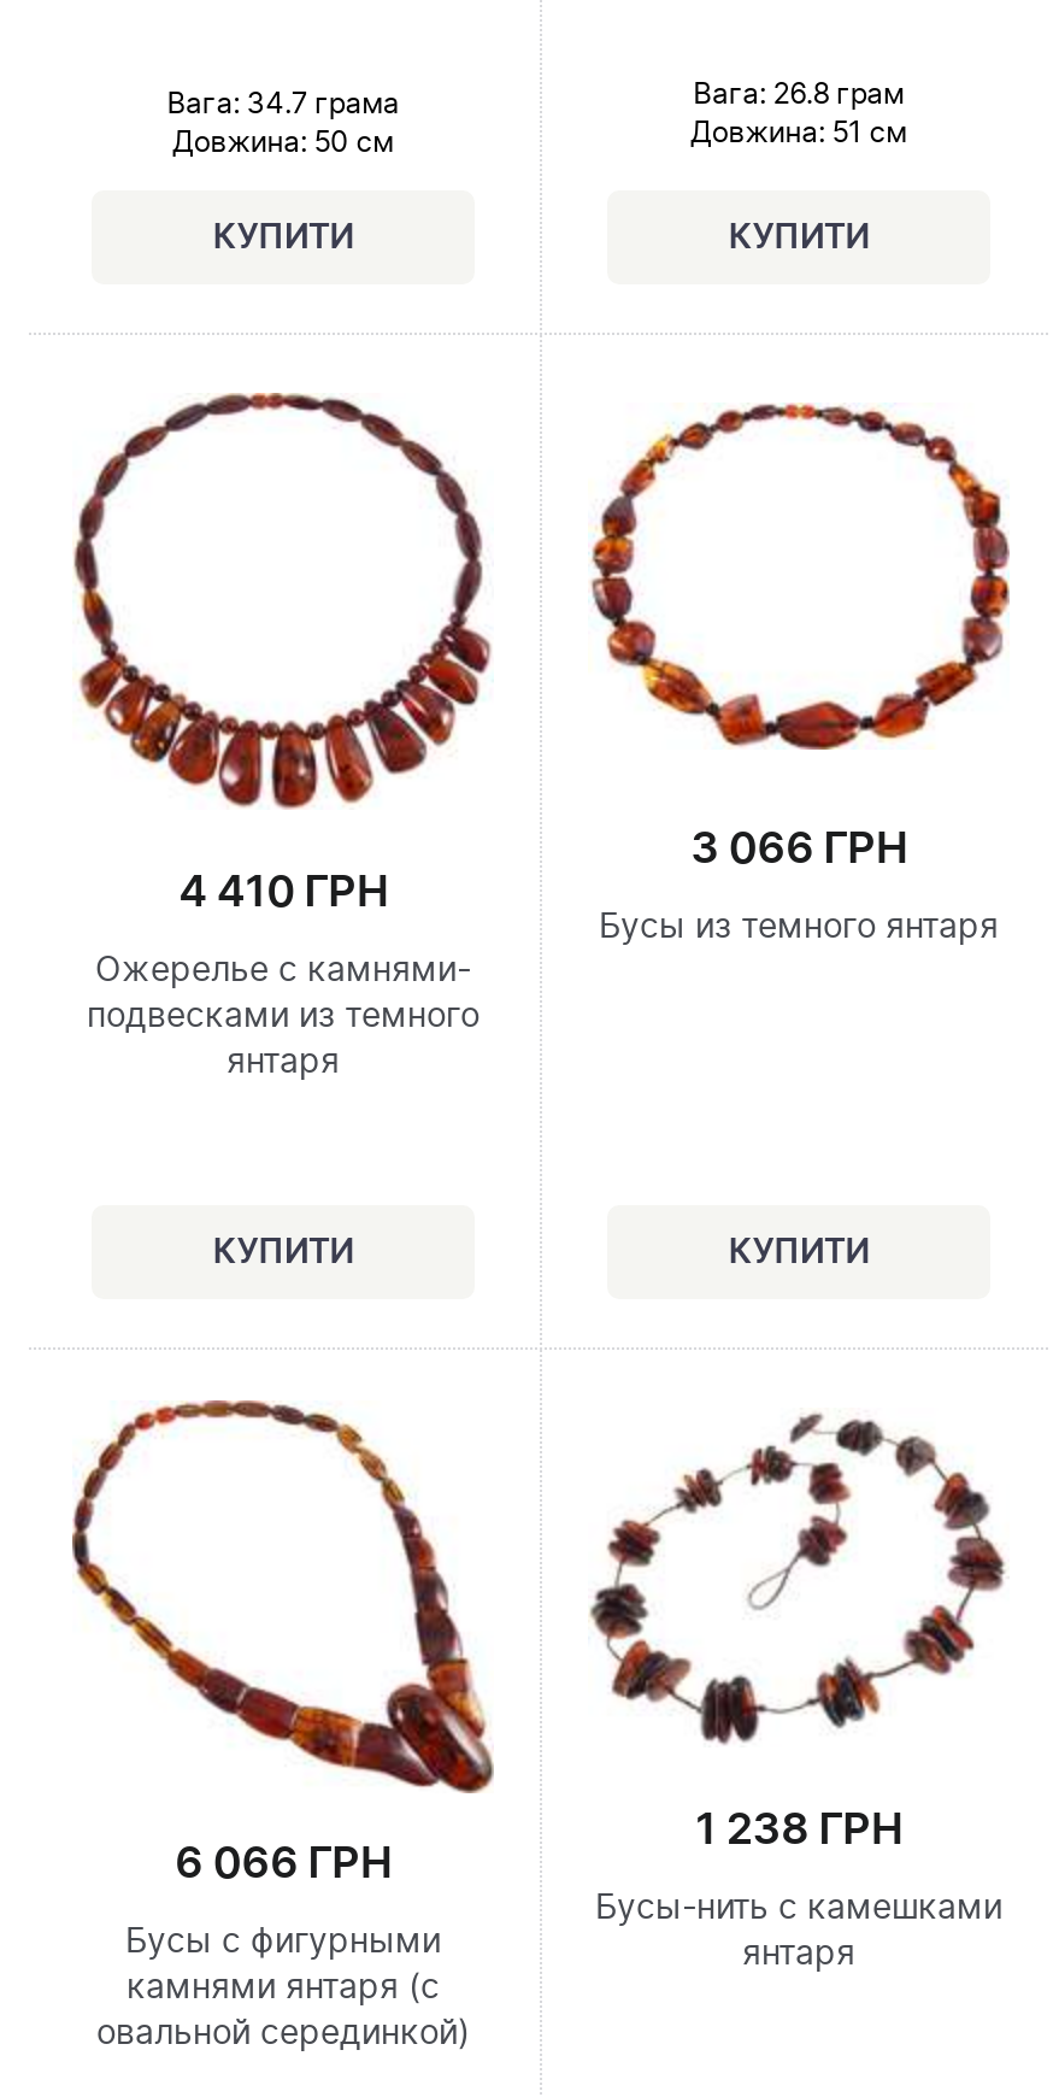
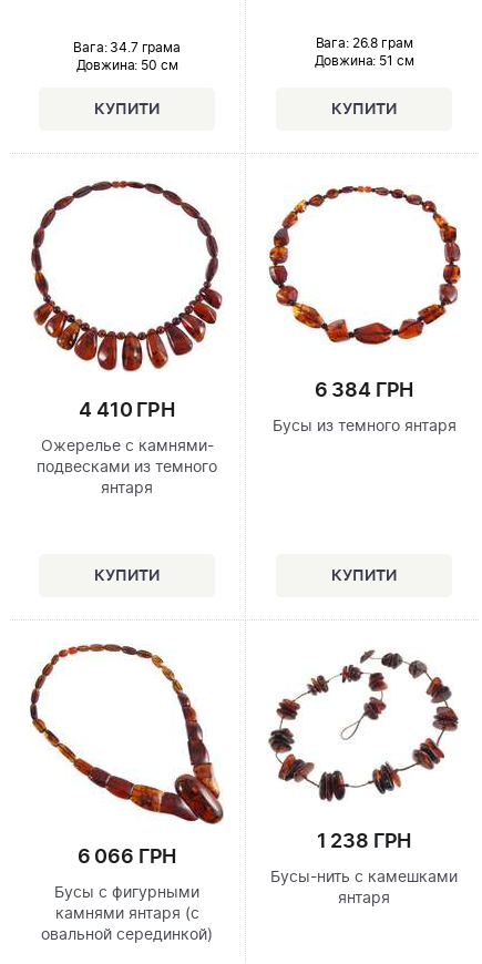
- 3 066 ГРН
+ 6 384 ГРН
